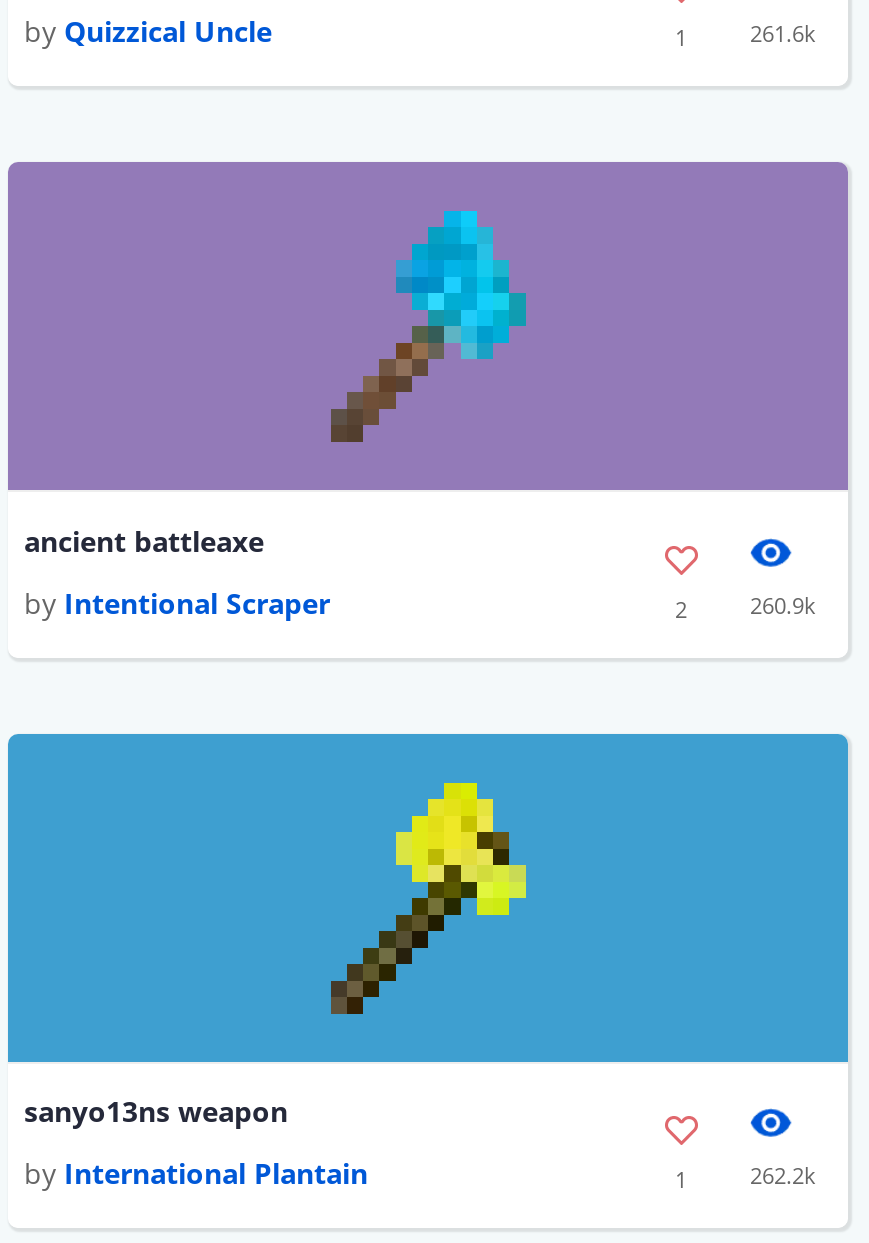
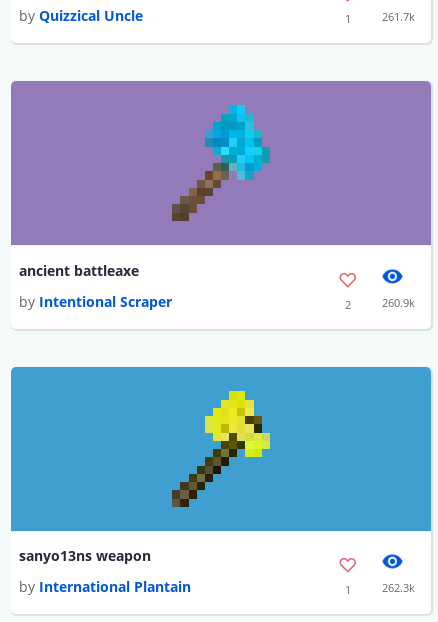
- 261.6k
+ 261.7k

- 262.2k
+ 262.3k
